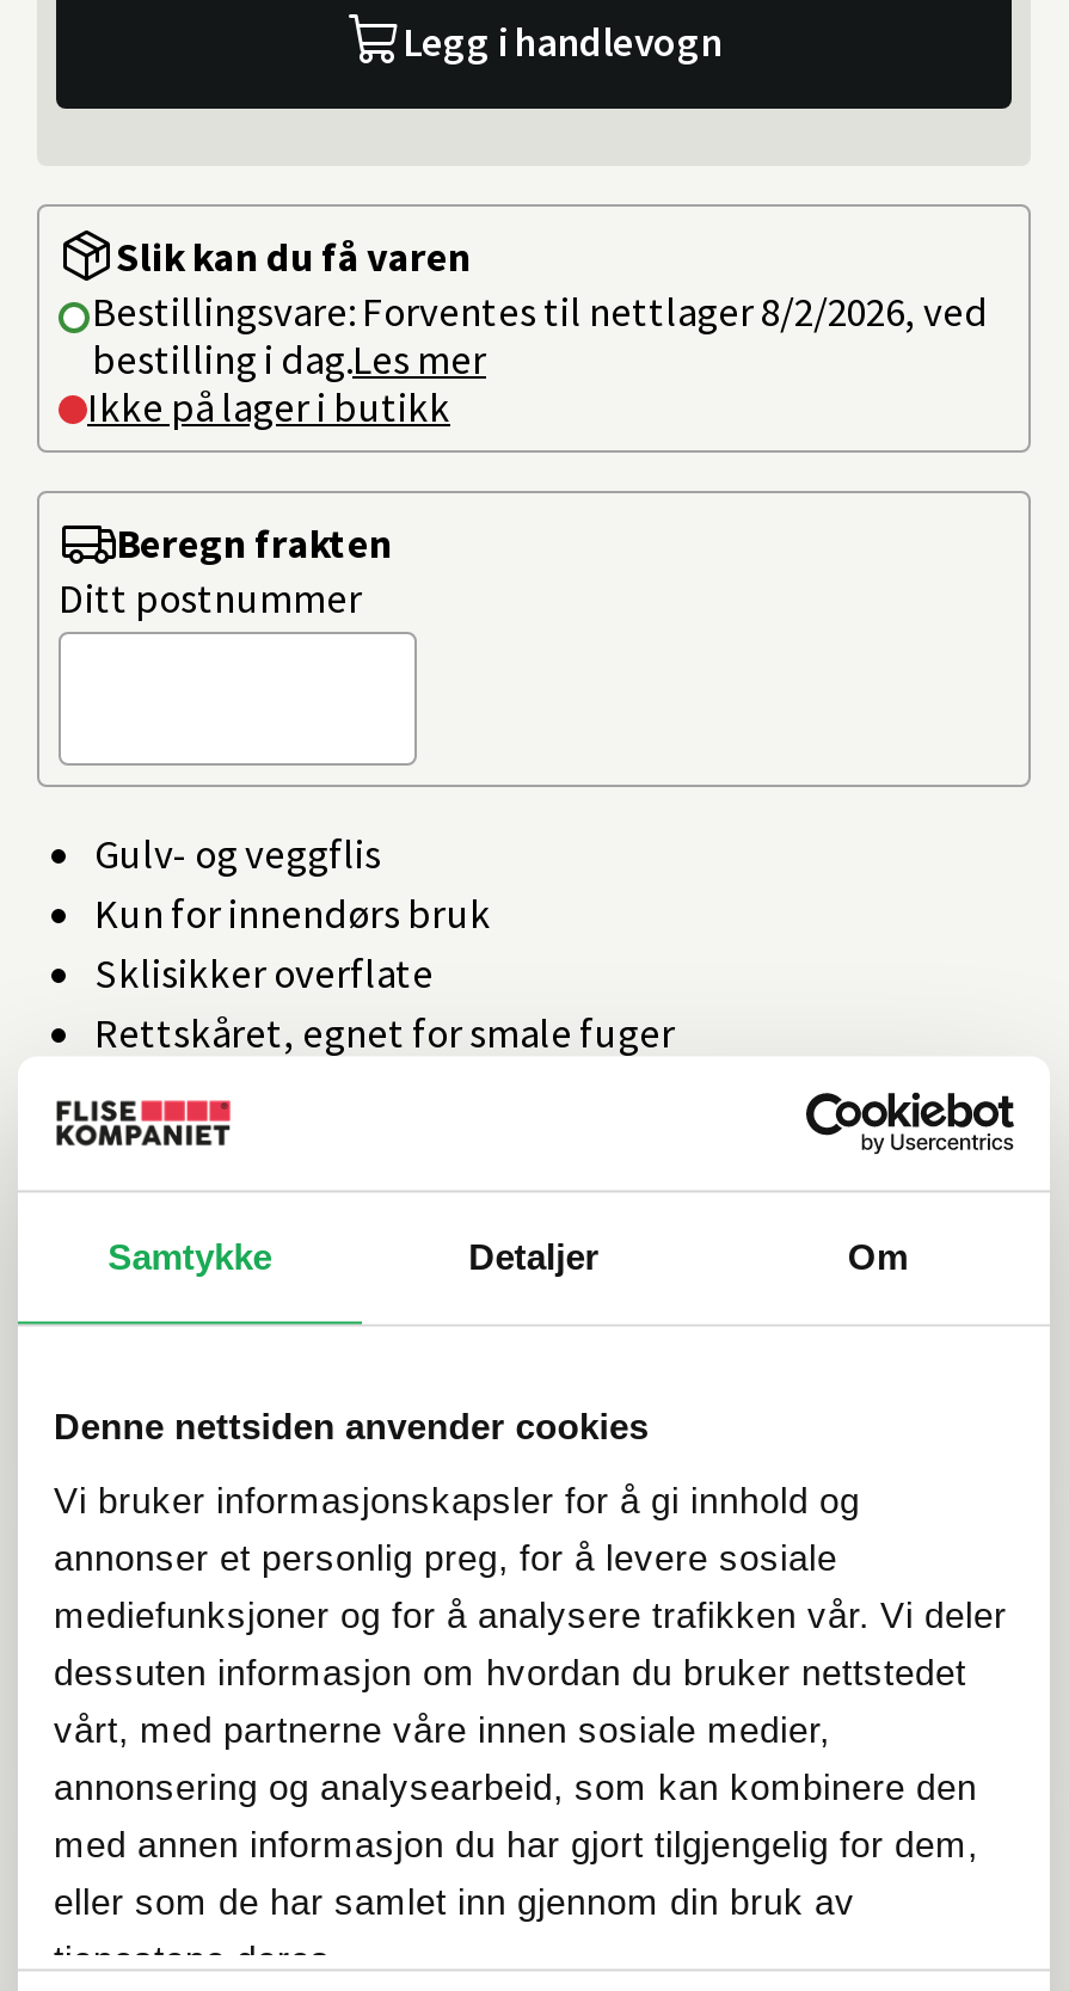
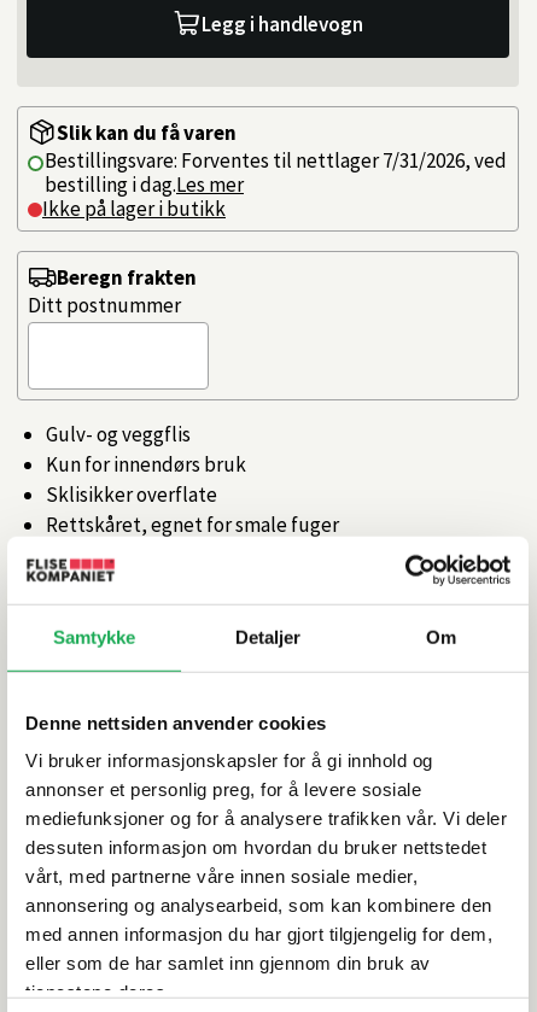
- Bestillingsvare: Forventes til nettlager 8/2/2026, ved
+ Bestillingsvare: Forventes til nettlager 7/31/2026, ved
